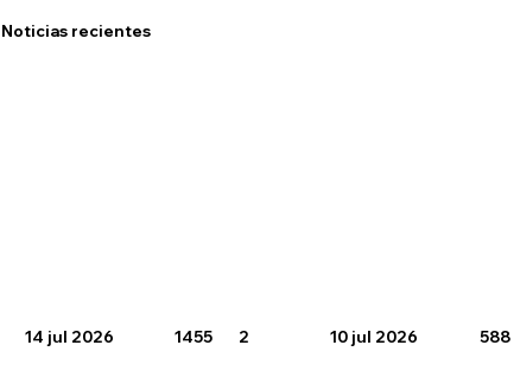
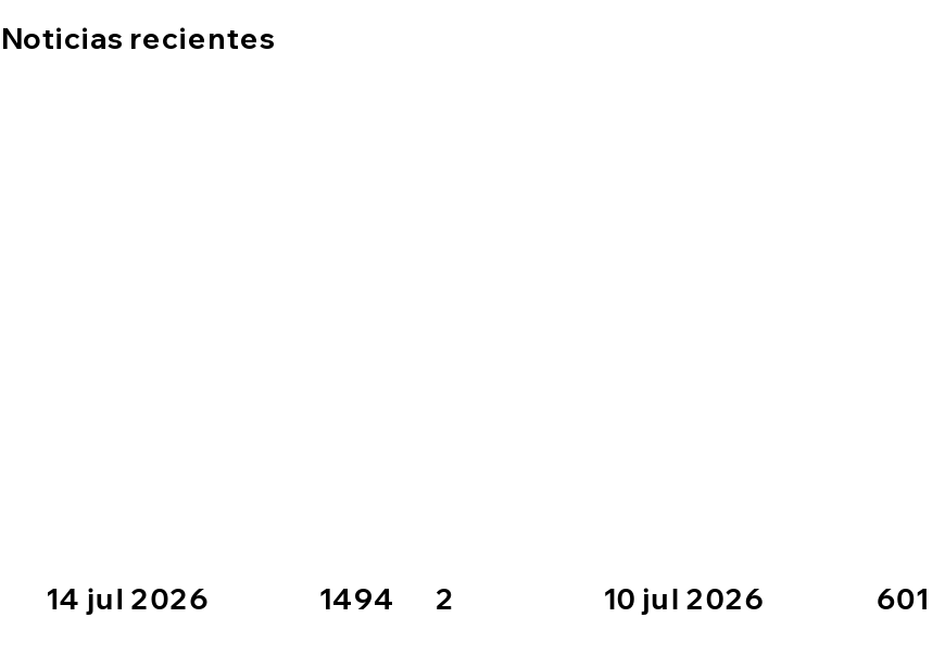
- 1455 2
+ 1494 2

- 588
+ 601
